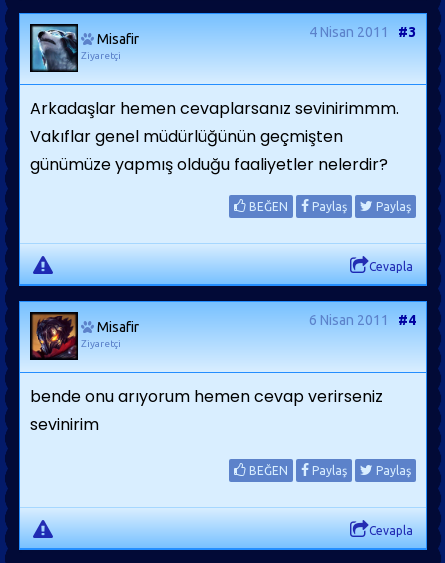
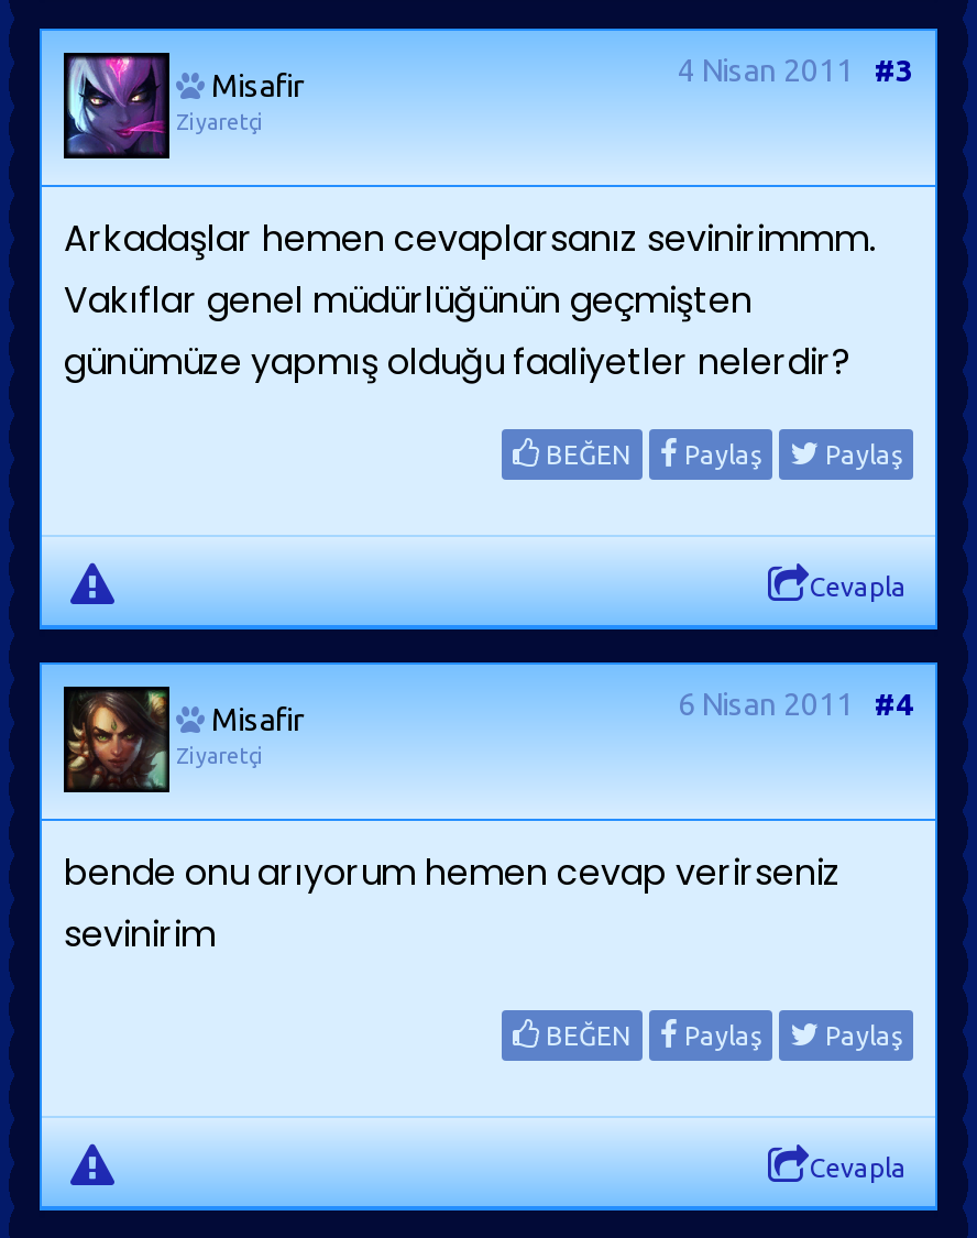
- [image]
+ [image]

- [image]
+ [image]
